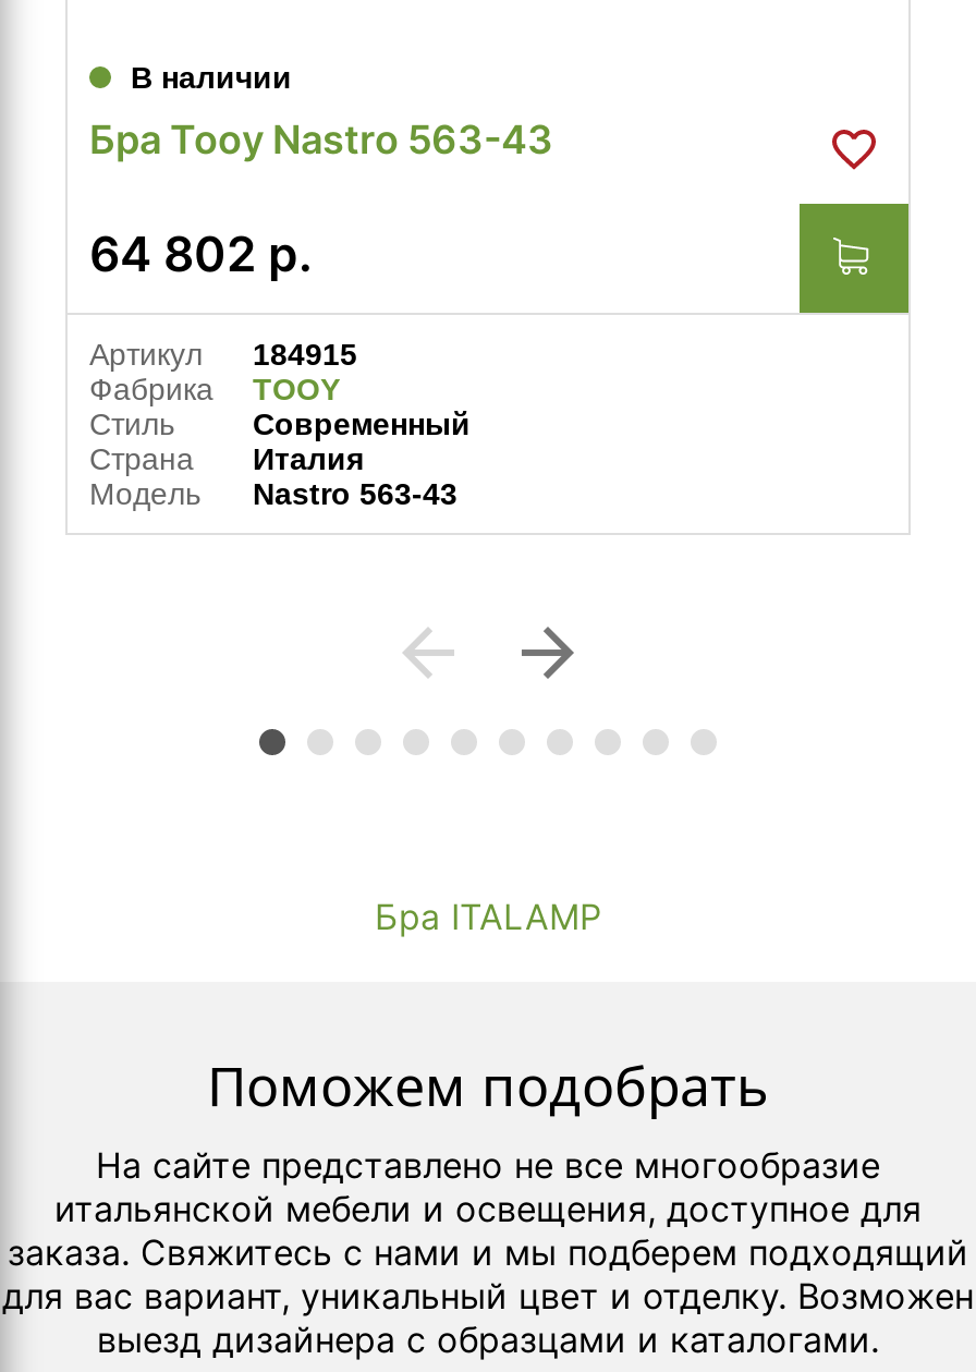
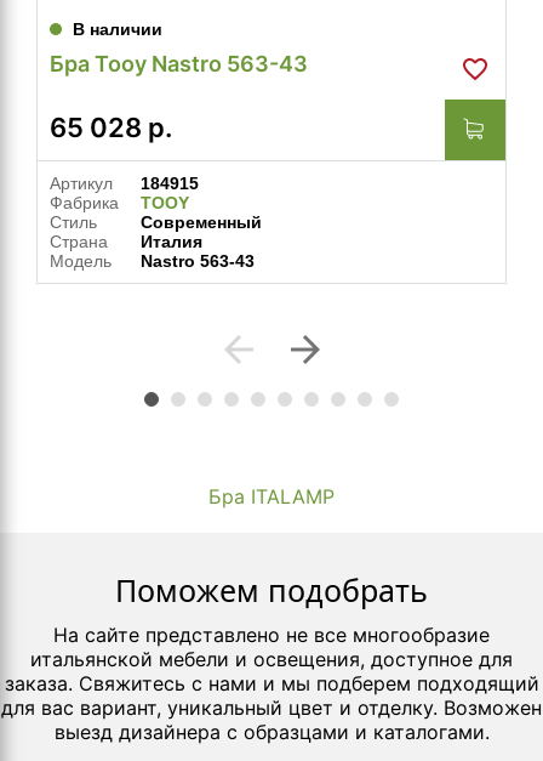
- 64 802 р.
+ 65 028 р.
